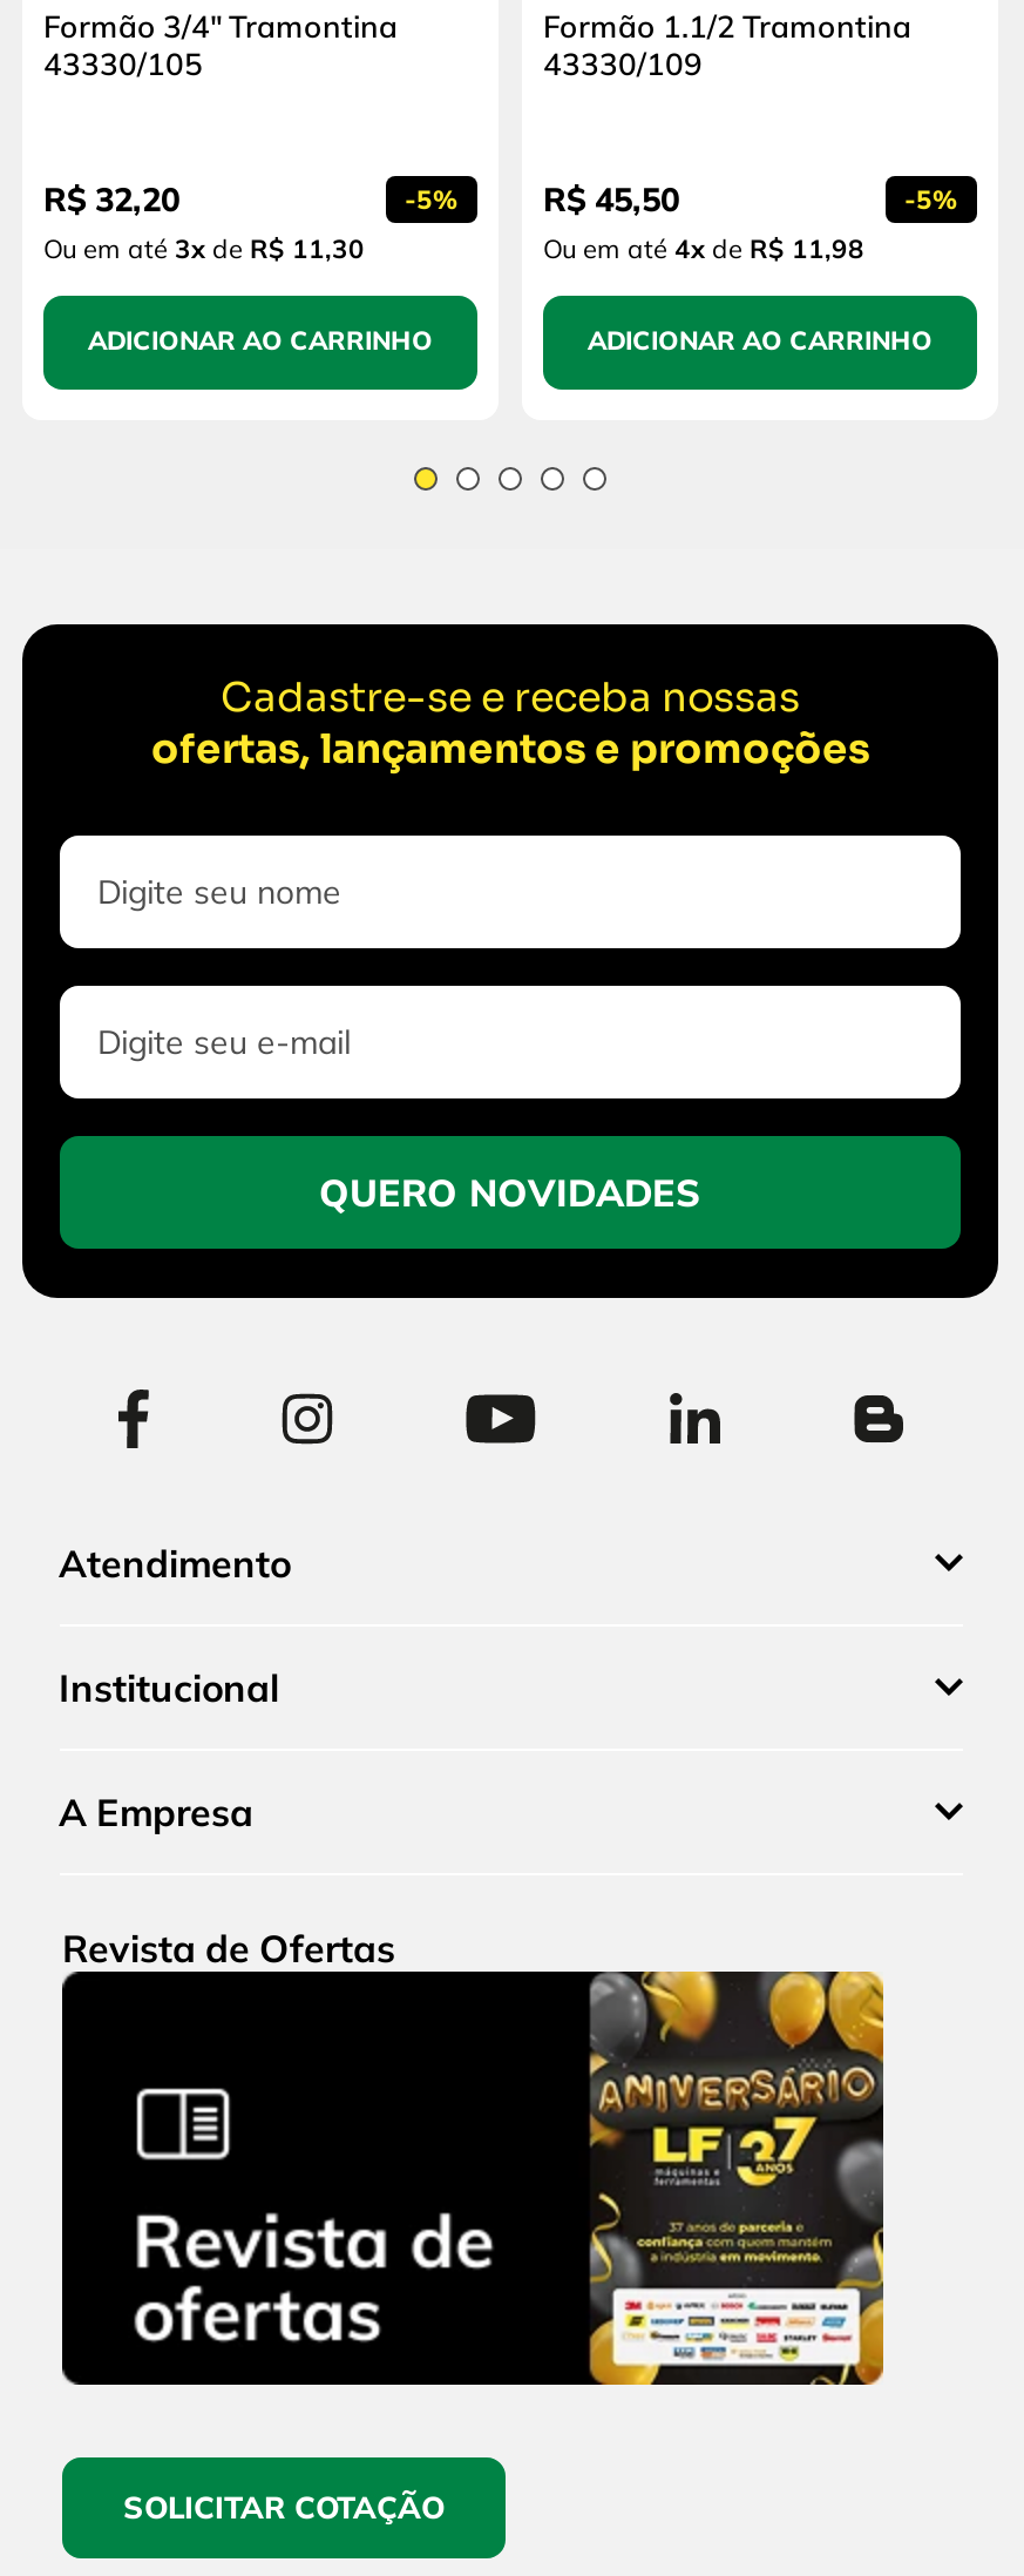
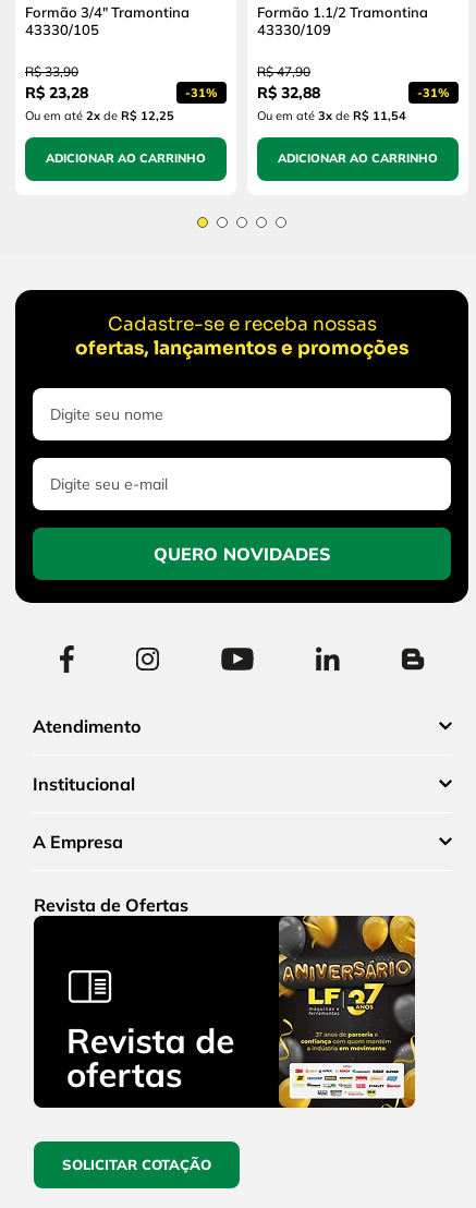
- R$ 32,20
- -5%
+ R$ 33,90
+ R$ 23,28
+ -31%

- R$ 45,50
- -5%
+ R$ 47,90
+ R$ 32,88
+ -31%

- Ou em até 3x de R$ 11,30
+ Ou em até 2x de R$ 12,25

- Ou em até 4x de R$ 11,98
+ Ou em até 3x de R$ 11,54
